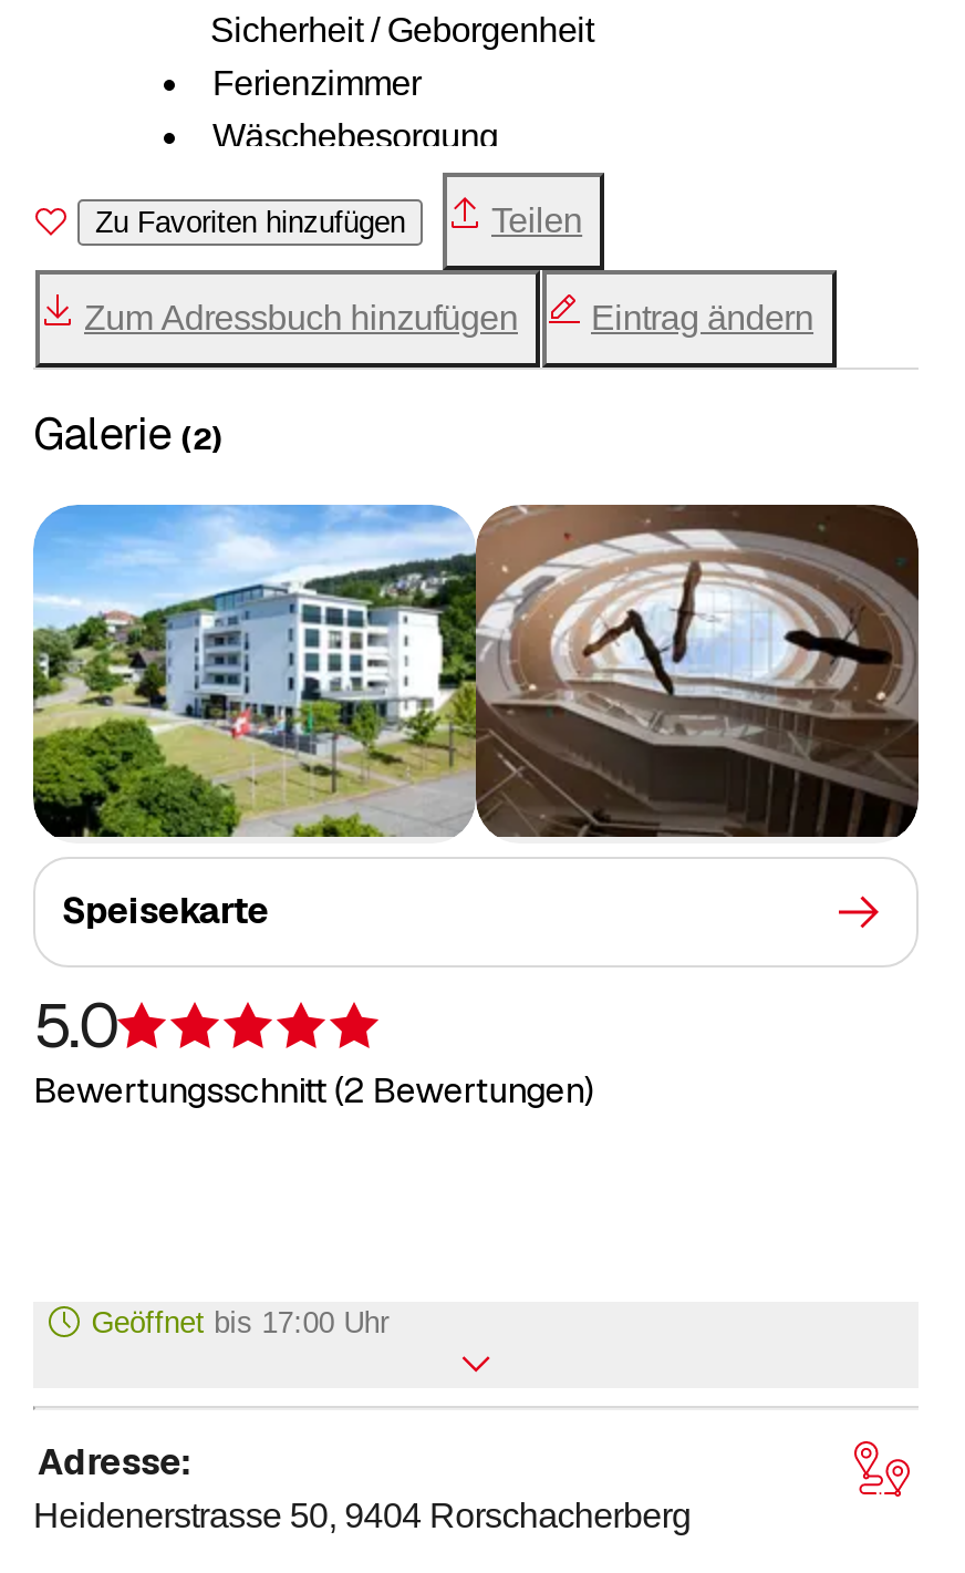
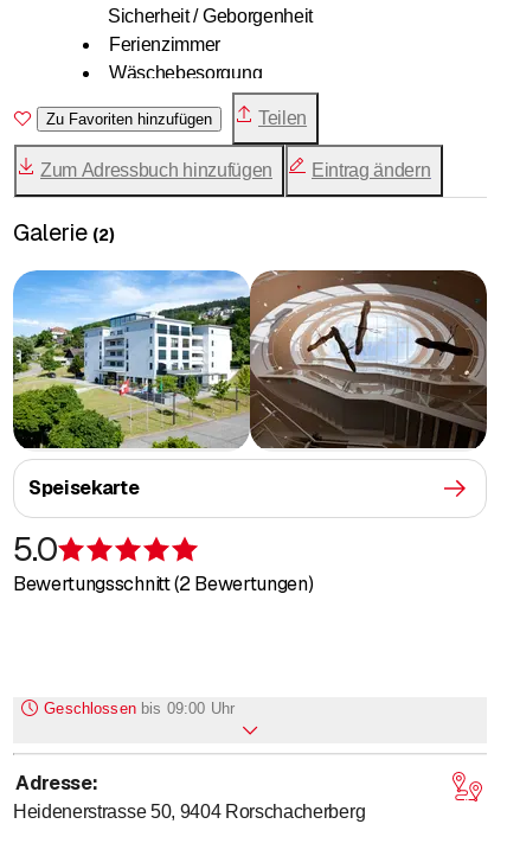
- Geöffnet bis 17:00 Uhr
+ Geschlossen bis 09:00 Uhr
